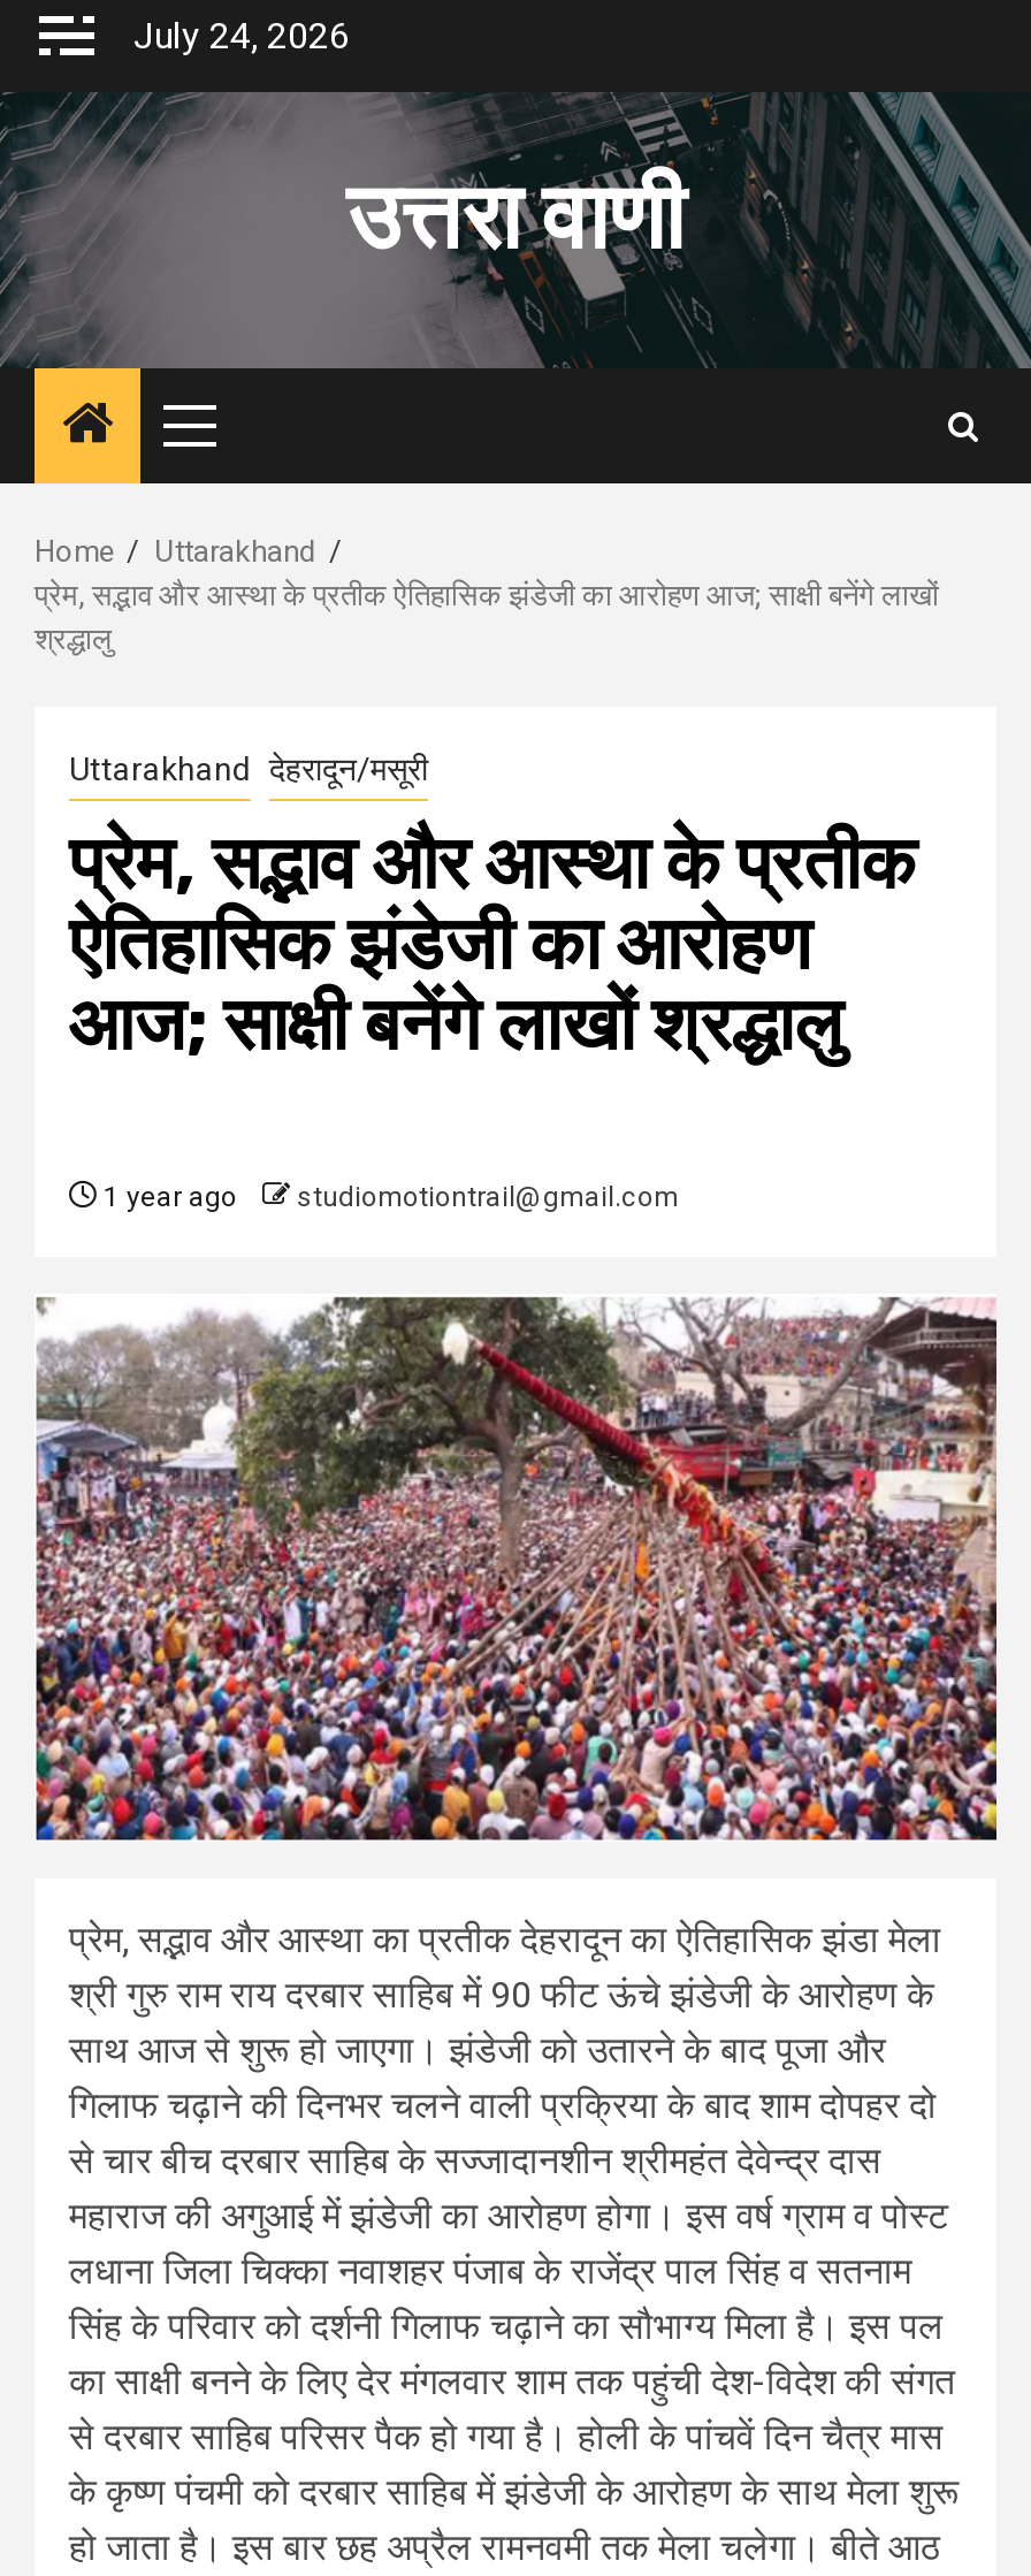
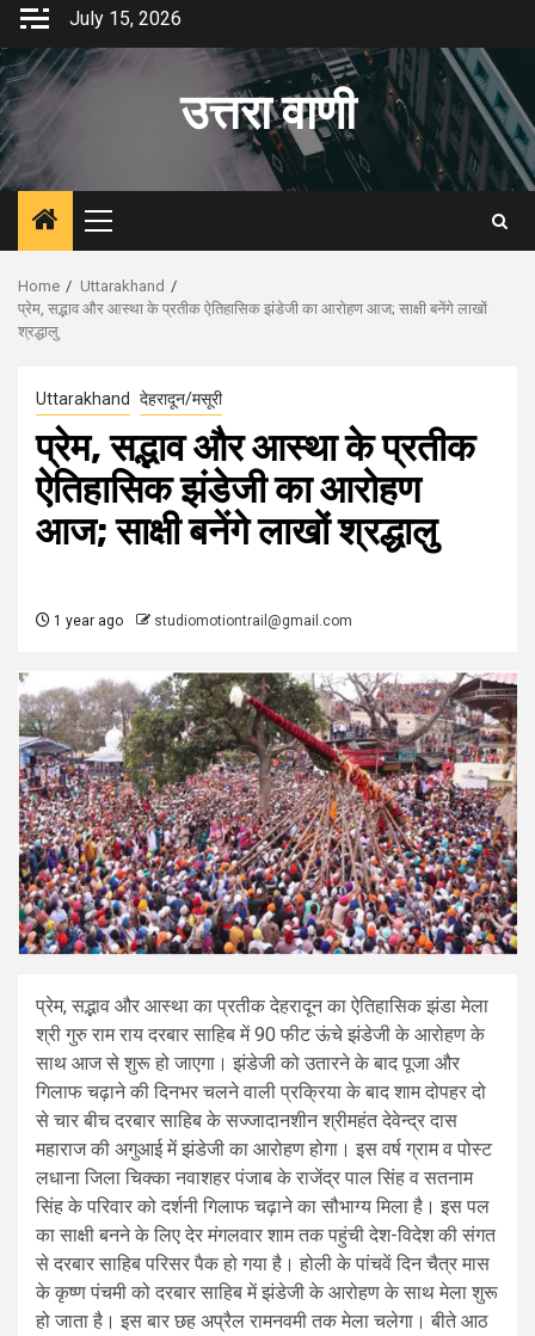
- July 24, 2026
+ July 15, 2026
